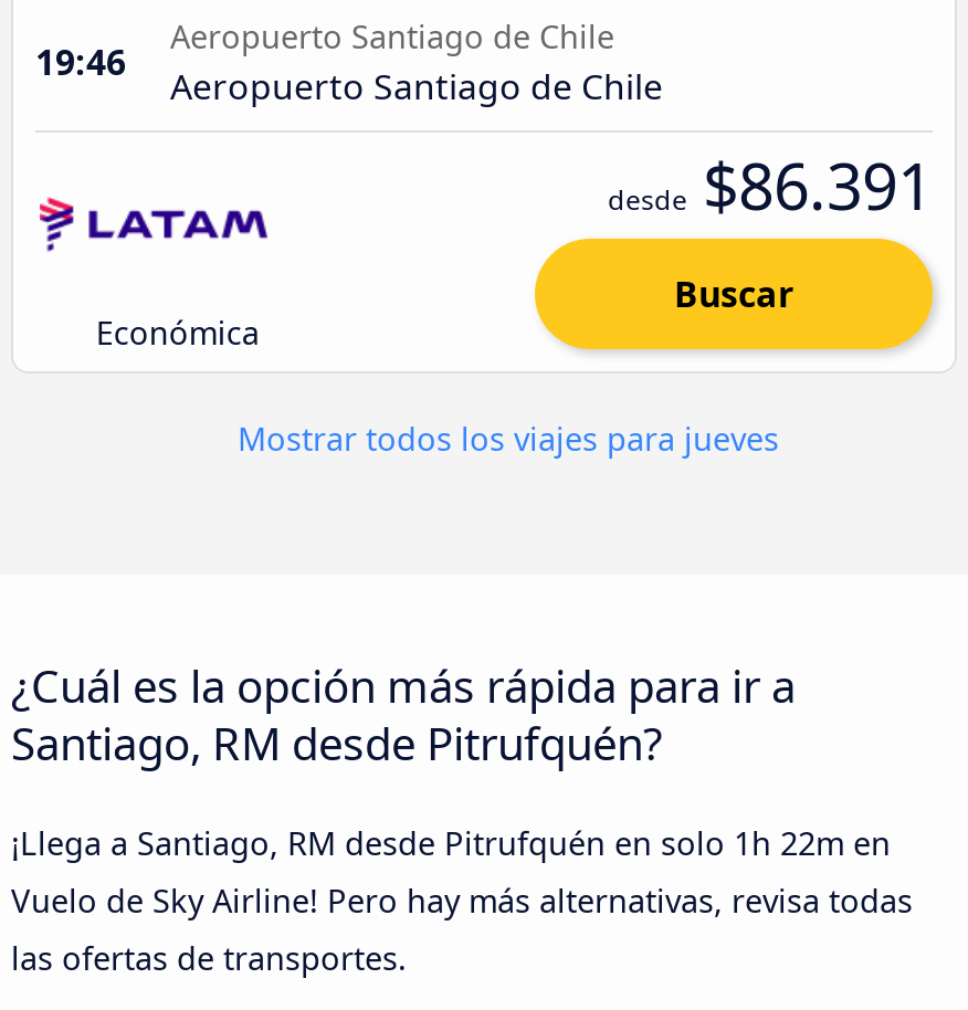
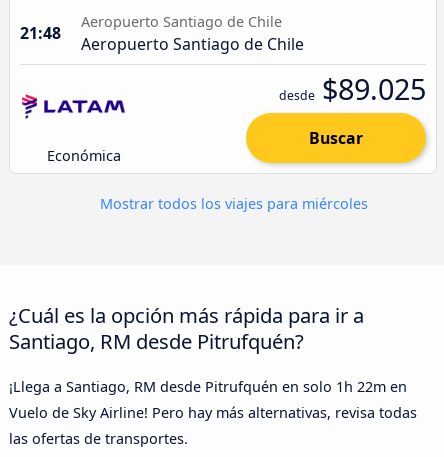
- 19:46 Aeropuerto Santiago de Chile
+ 21:48 Aeropuerto Santiago de Chile

- desde $86.391
+ desde $89.025

- Mostrar todos los viajes para jueves
+ Mostrar todos los viajes para miércoles
